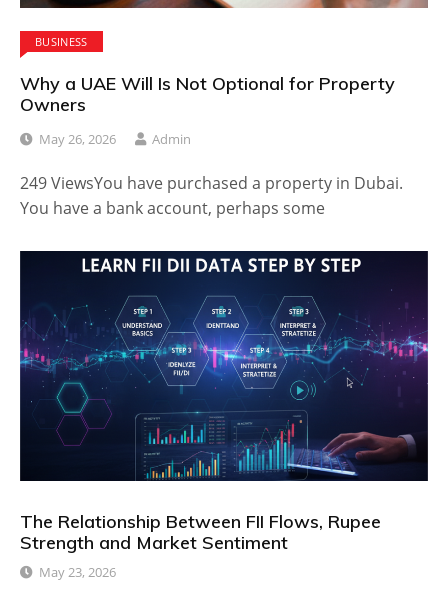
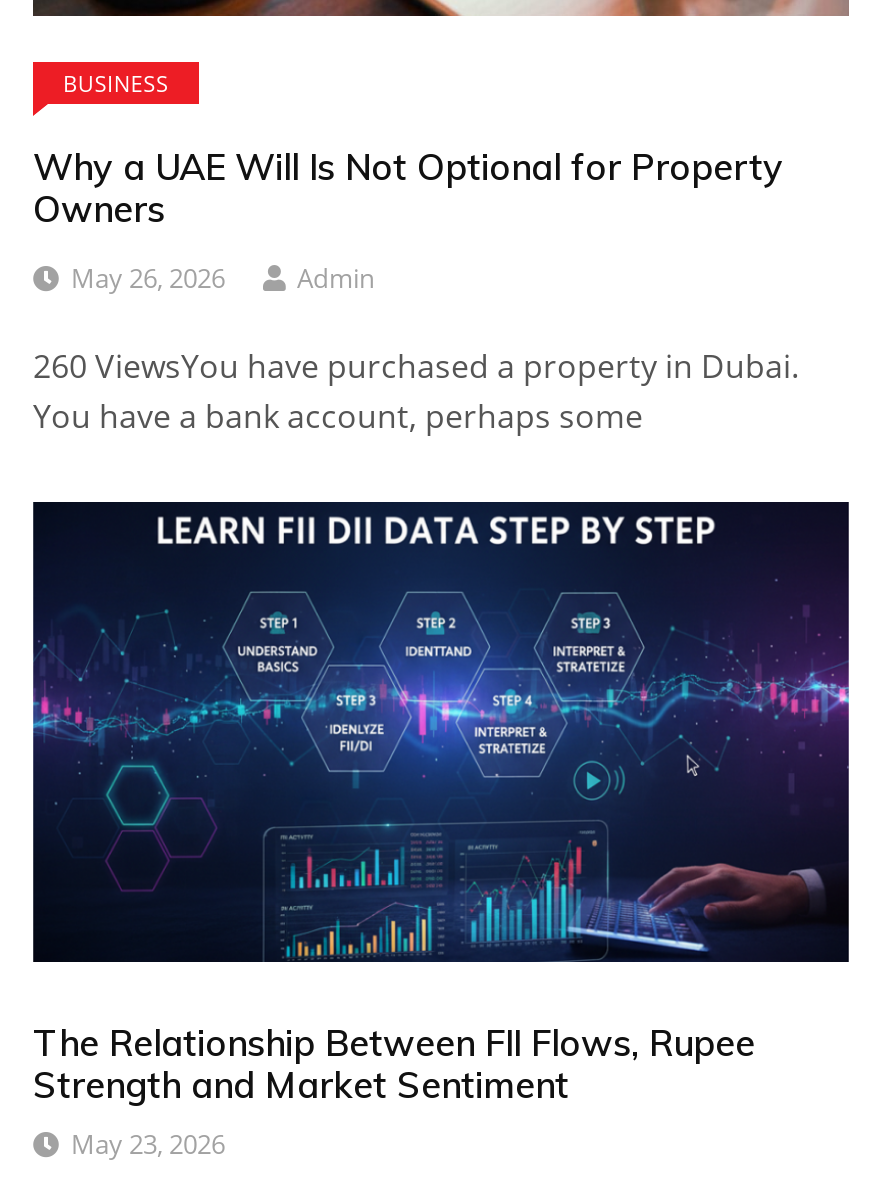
- 249 ViewsYou have purchased a property in Dubai.
+ 260 ViewsYou have purchased a property in Dubai.
